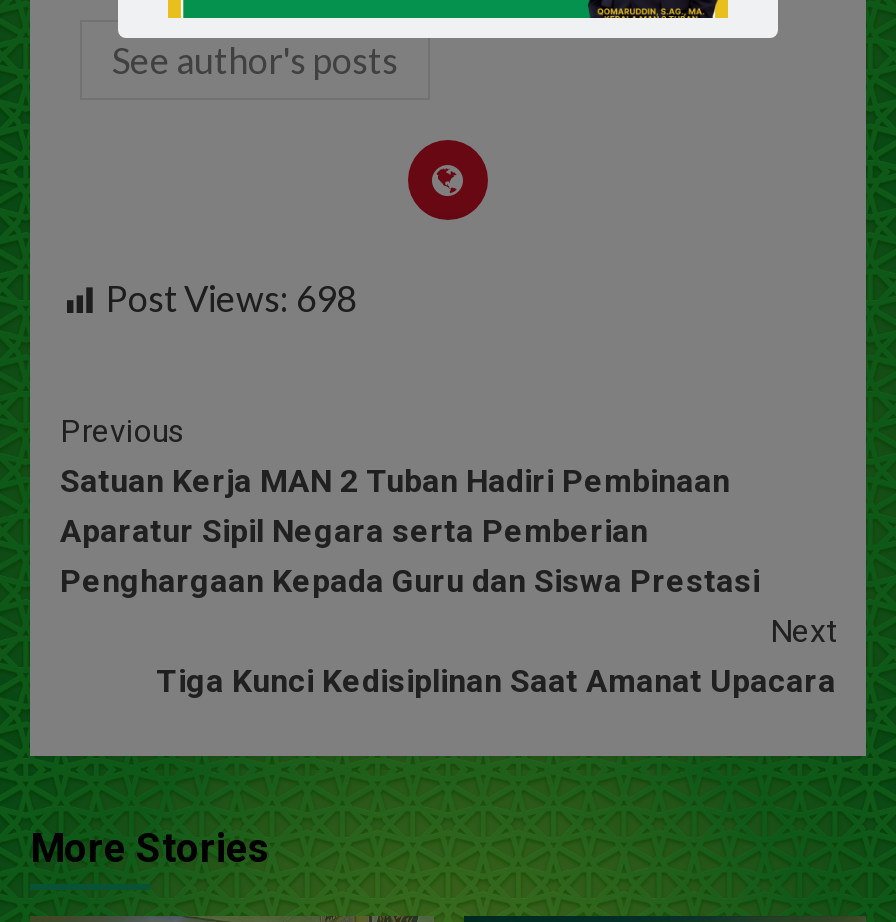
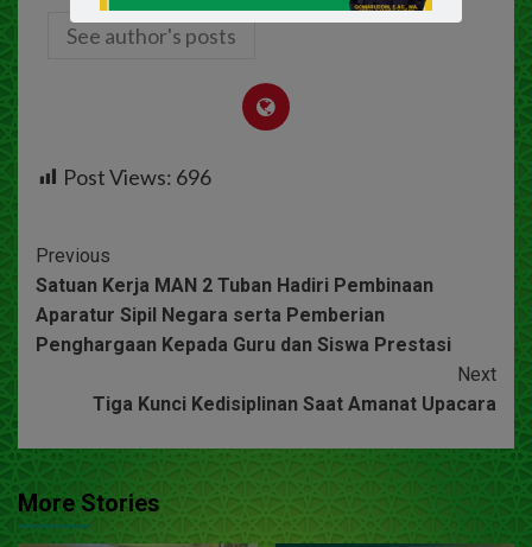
- Post Views: 698
+ Post Views: 696
